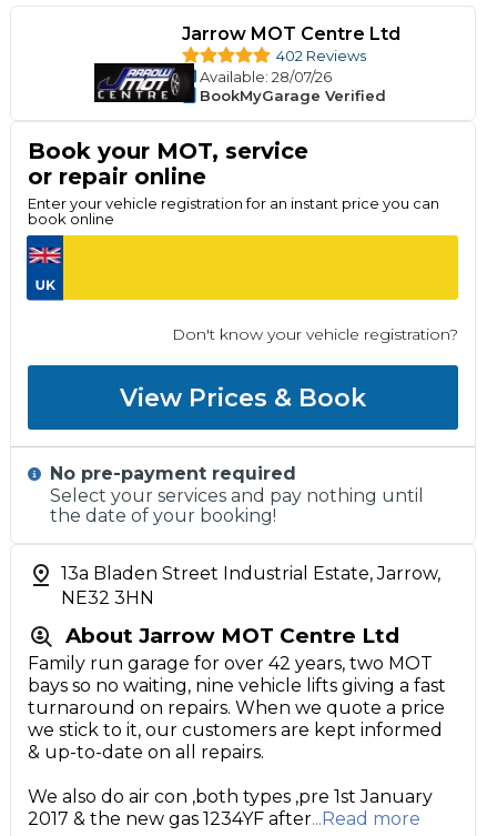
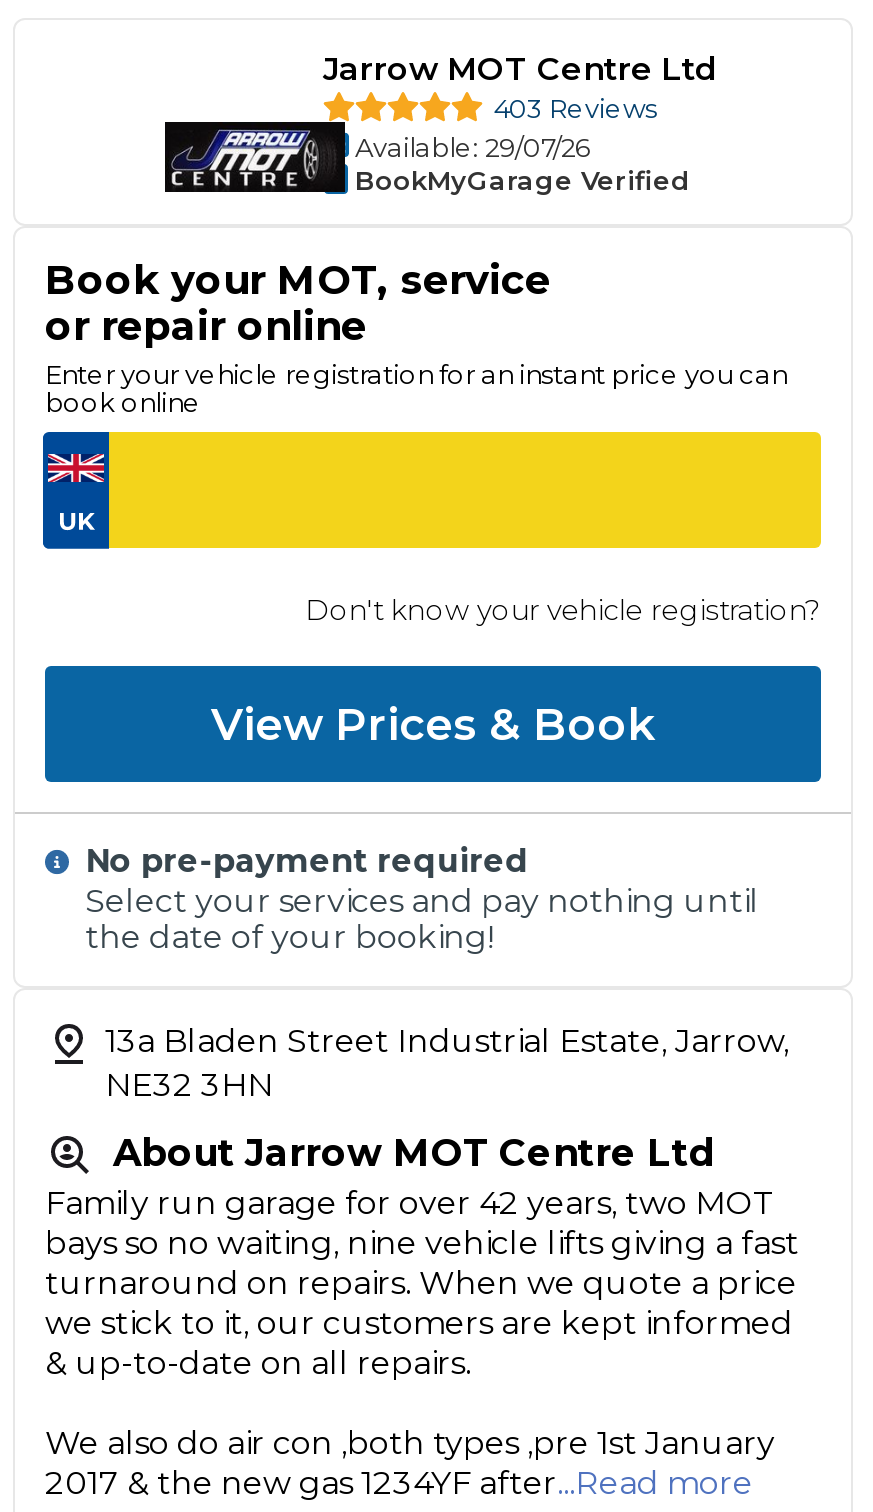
- 402 Reviews
+ 403 Reviews

- Available: 28/07/26
+ Available: 29/07/26
